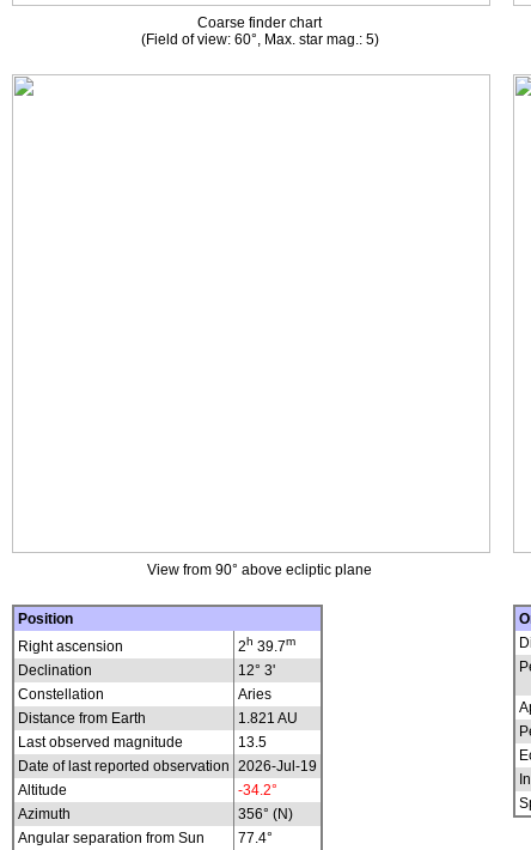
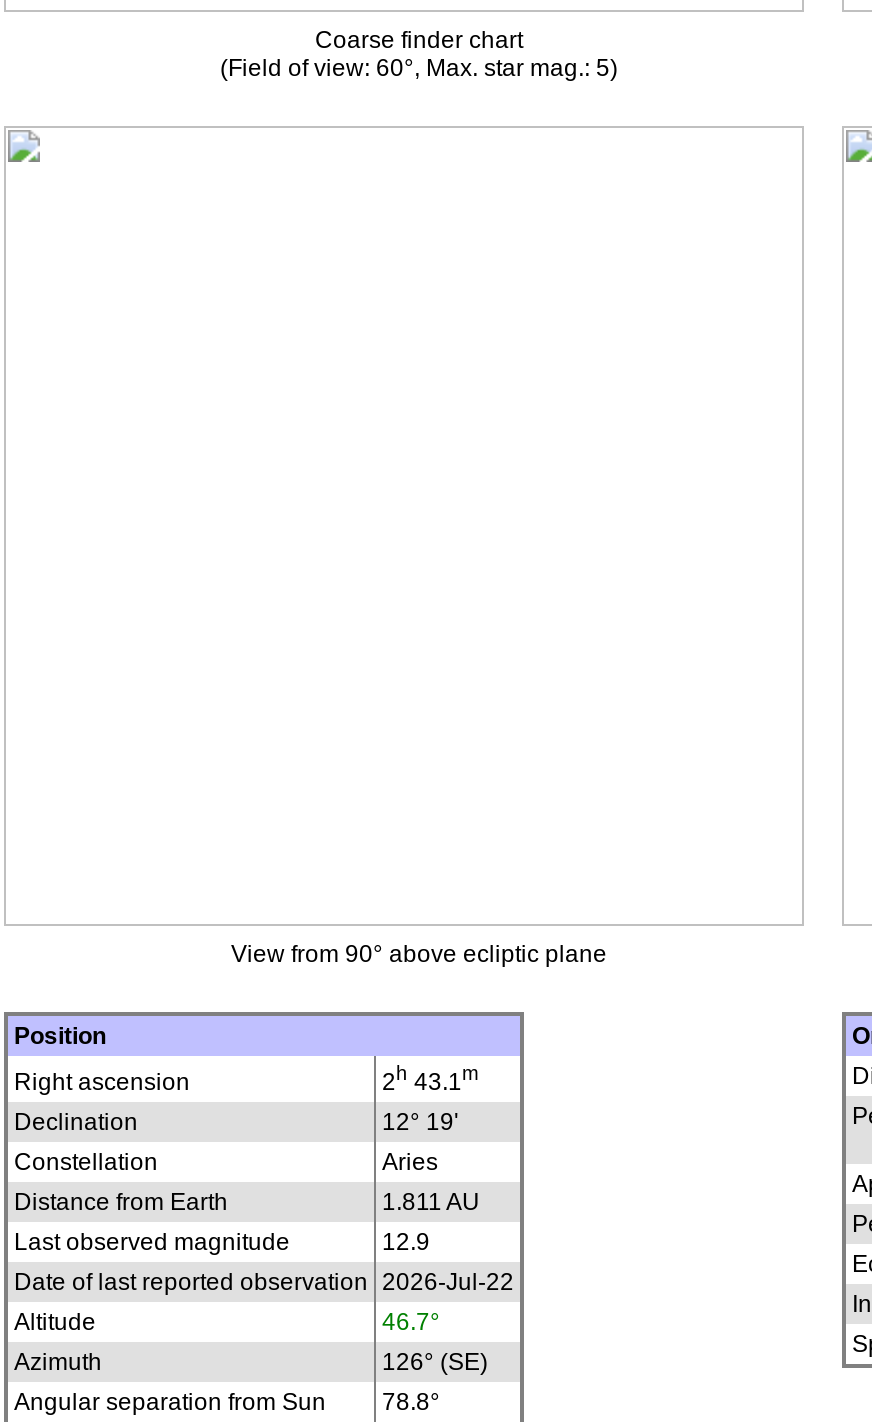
- 2h 39.7m
+ 2h 43.1m

- 12° 3'
+ 12° 19'

- 1.821 AU
+ 1.811 AU

- 13.5
+ 12.9

- Date of last reported observation 2026-Jul-19
+ Date of last reported observation 2026-Jul-22

- -34.2°
+ 46.7°

- 356° (N)
+ 126° (SE)

- Angular separation from Sun 77.4°
+ Angular separation from Sun 78.8°
